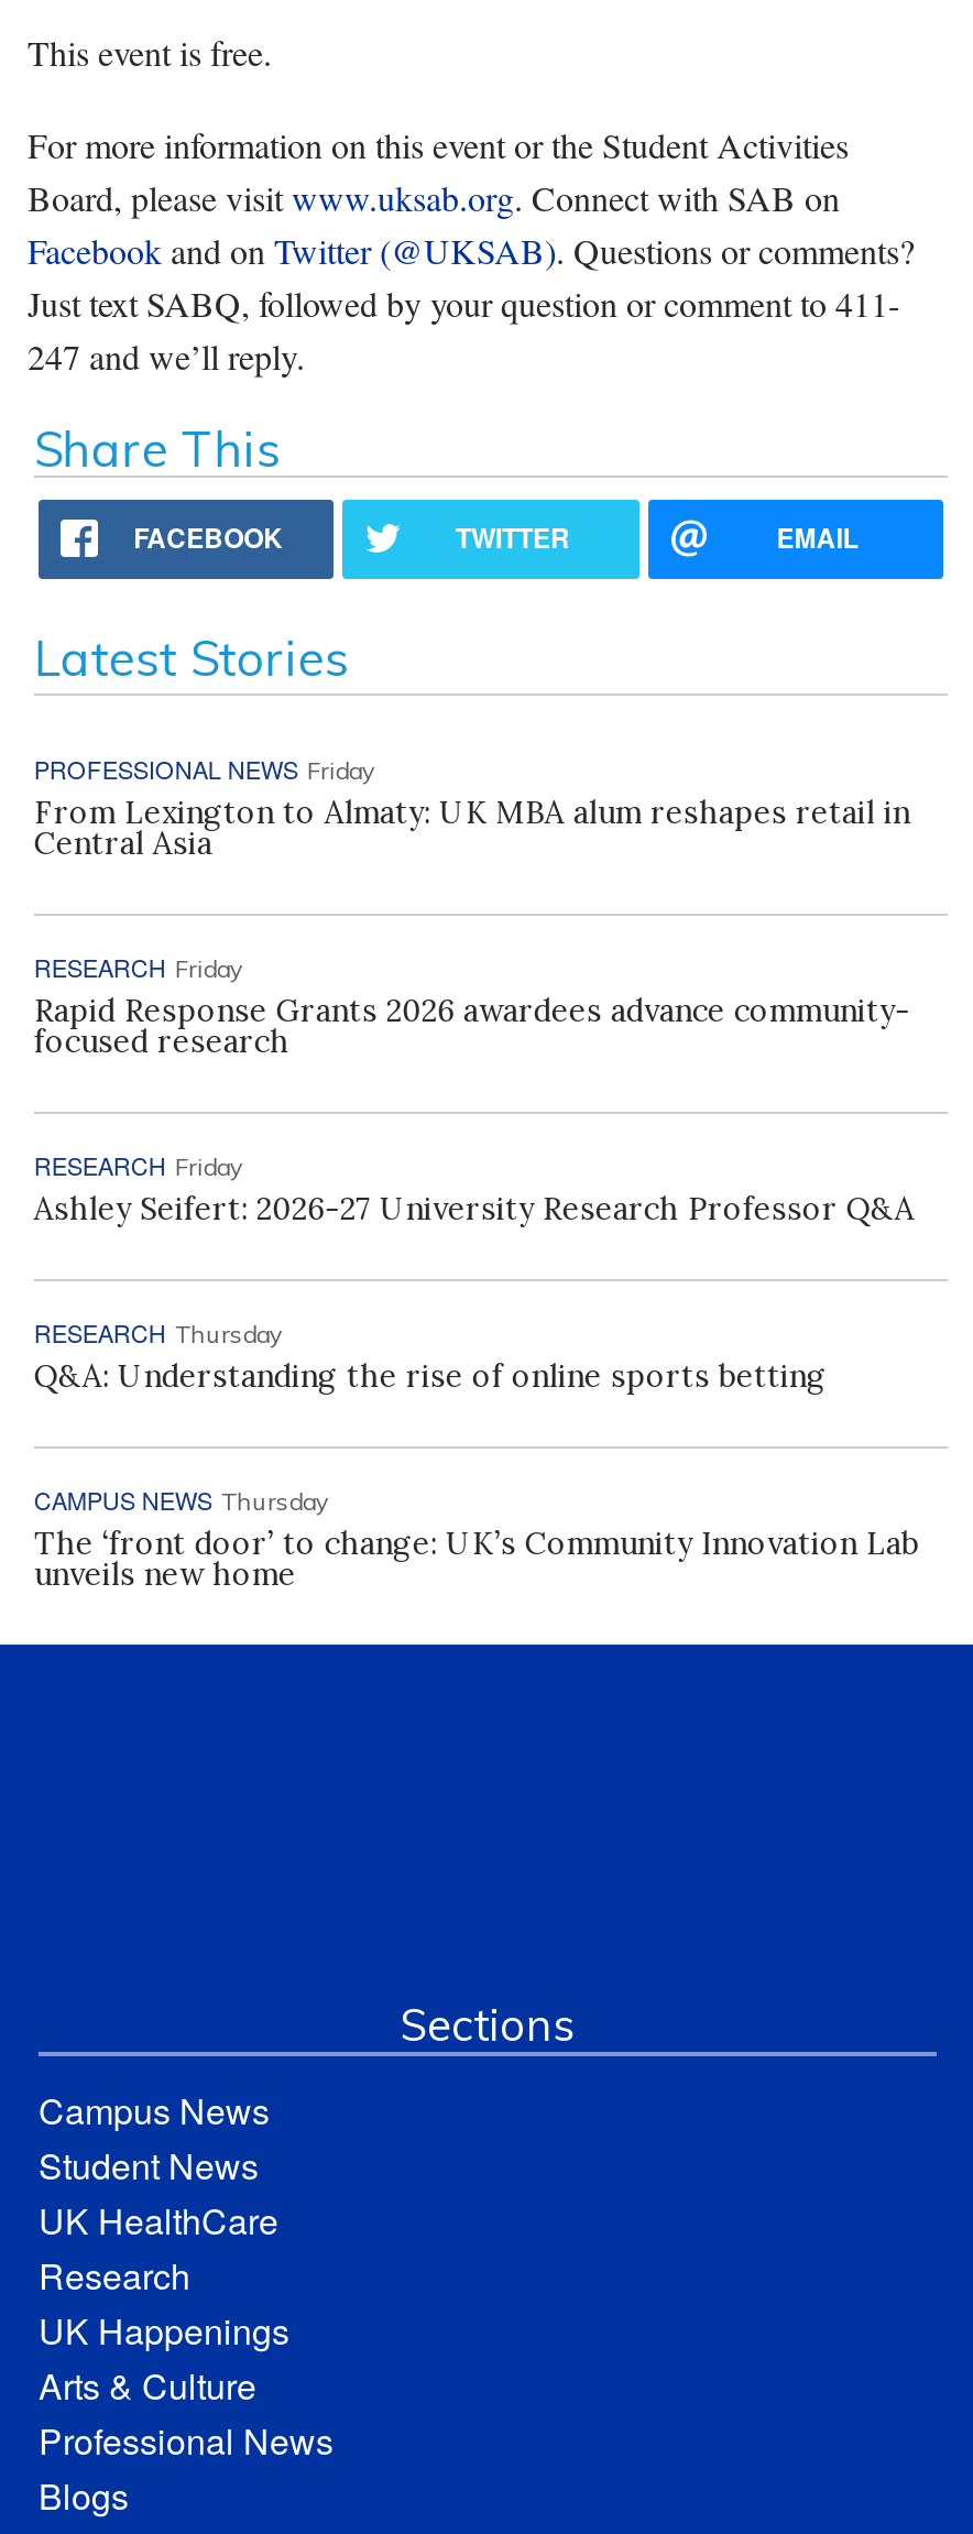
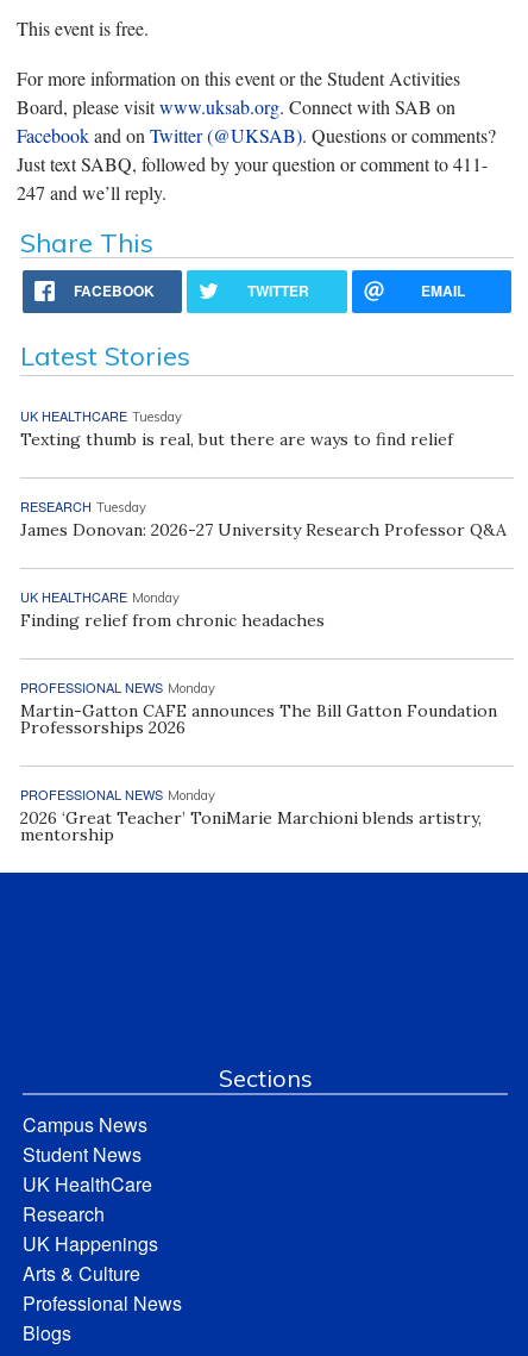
- PROFESSIONAL NEWS Friday
- From Lexington to Almaty: UK MBA alum reshapes retail in
- Central Asia
+ UK HEALTHCARE Tuesday
+ Texting thumb is real, but there are ways to find relief

- RESEARCH Friday
- Rapid Response Grants 2026 awardees advance community-
- focused research
+ RESEARCH Tuesday
+ James Donovan: 2026-27 University Research Professor Q&A

- RESEARCH Friday
- Ashley Seifert: 2026-27 University Research Professor Q&A
+ UK HEALTHCARE Monday
+ Finding relief from chronic headaches

- RESEARCH Thursday
- Q&A: Understanding the rise of online sports betting
+ PROFESSIONAL NEWS Monday
+ Martin-Gatton CAFE announces The Bill Gatton Foundation
+ Professorships 2026

- CAMPUS NEWS Thursday
- The ‘front door’ to change: UK’s Community Innovation Lab
- unveils new home
+ PROFESSIONAL NEWS Monday
+ 2026 ‘Great Teacher’ ToniMarie Marchioni blends artistry,
+ mentorship
